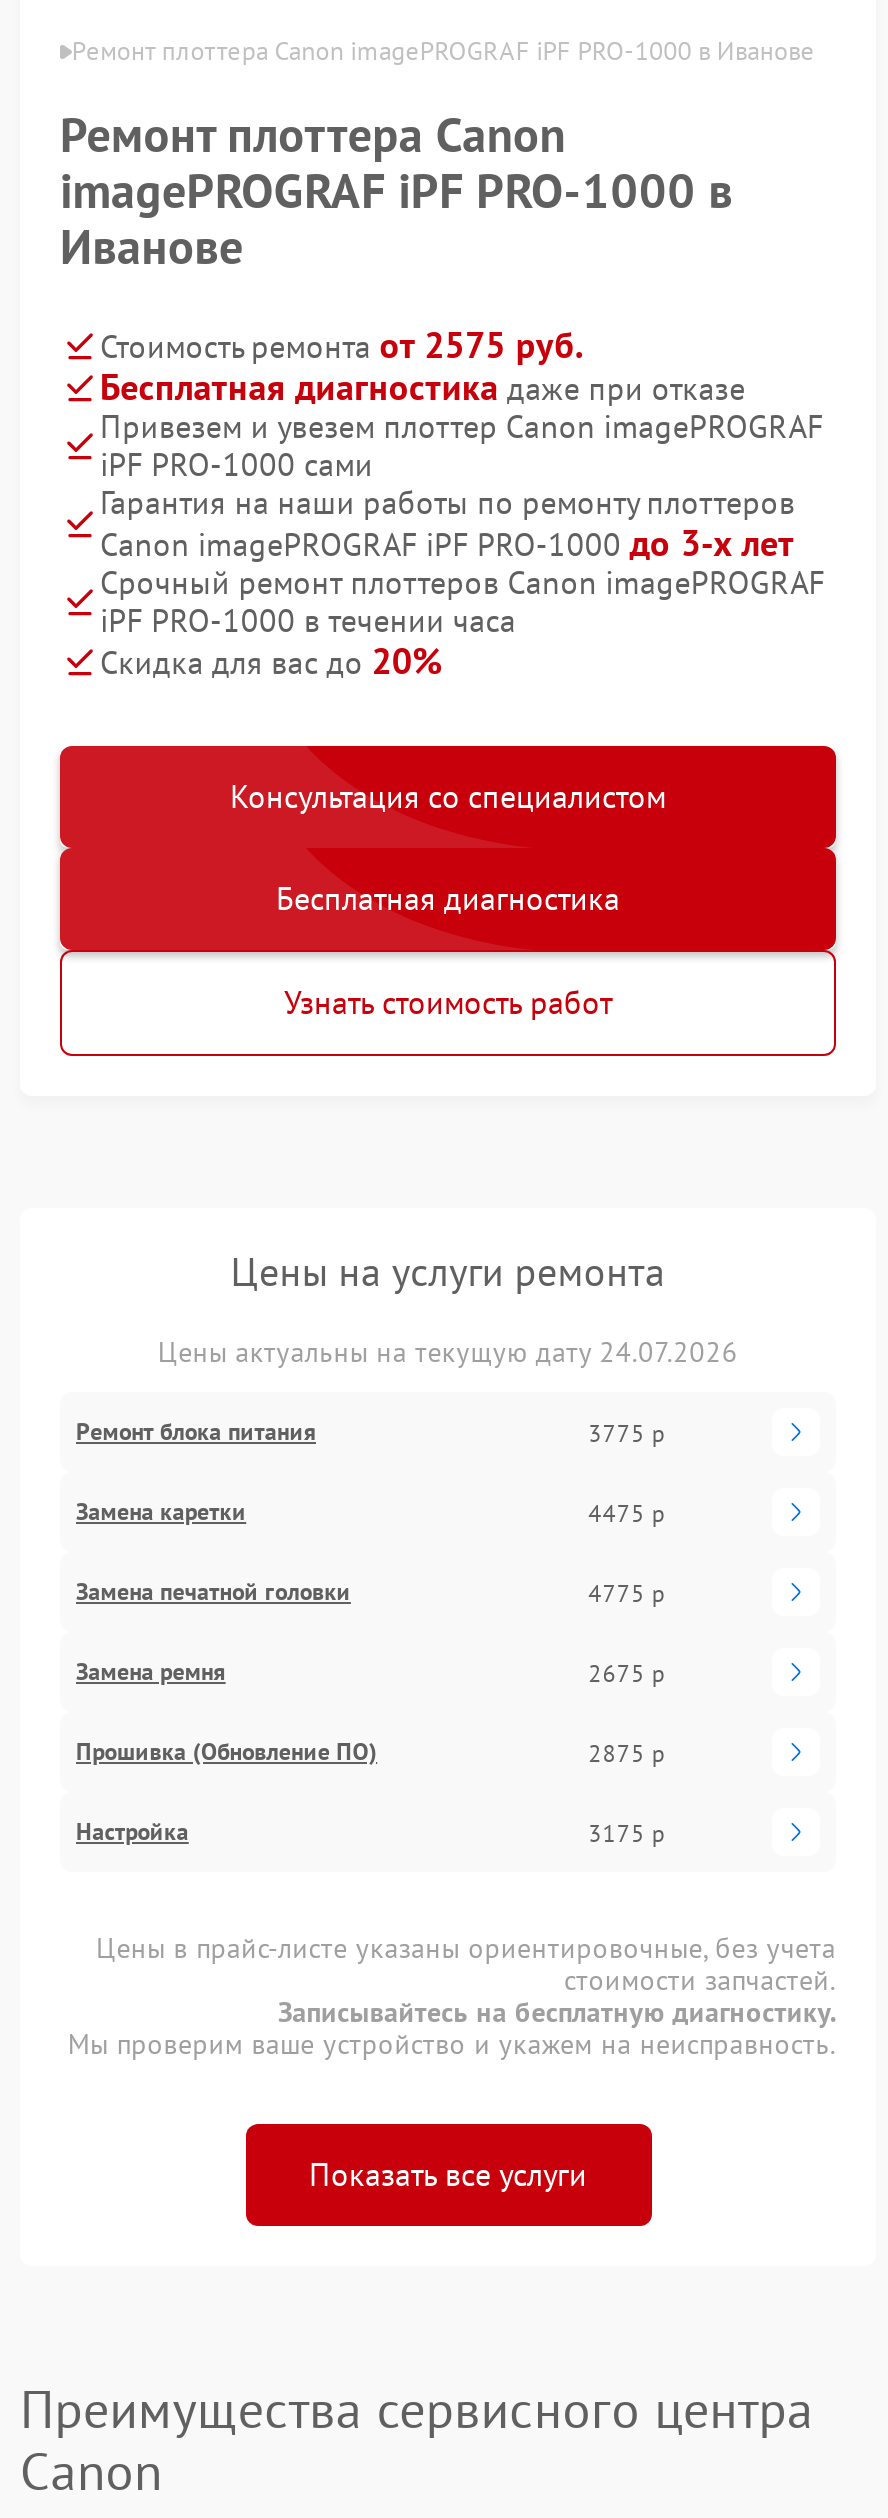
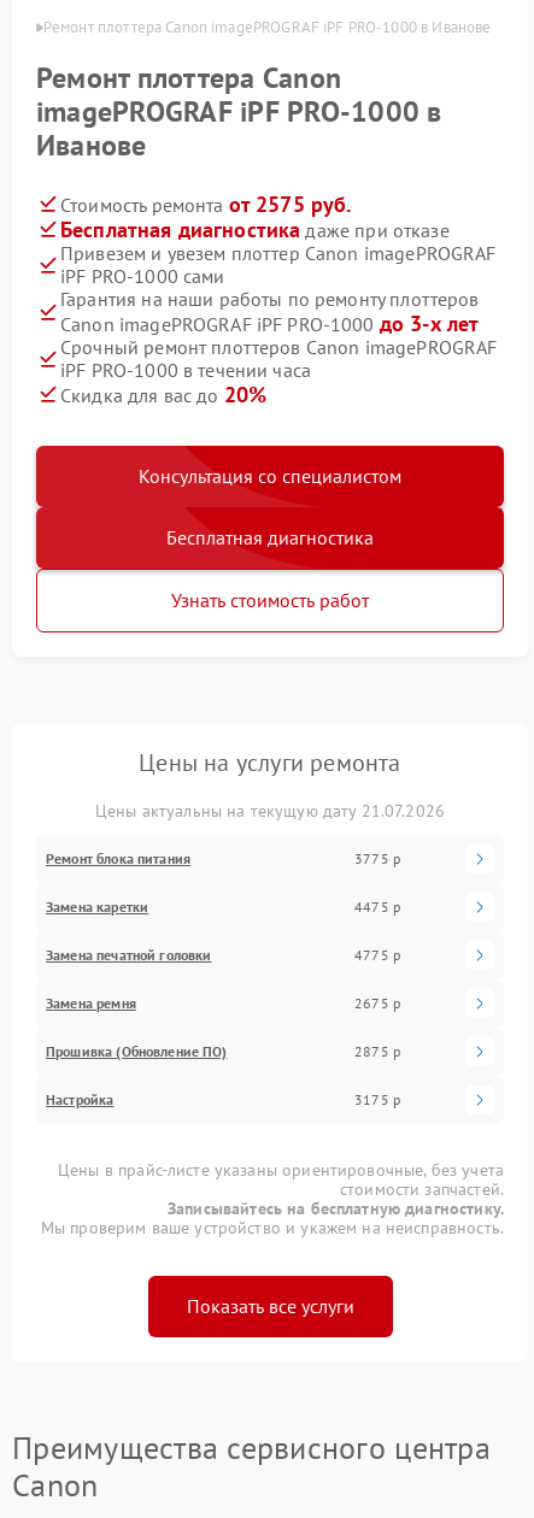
- Цены актуальны на текущую дату 24.07.2026
+ Цены актуальны на текущую дату 21.07.2026
